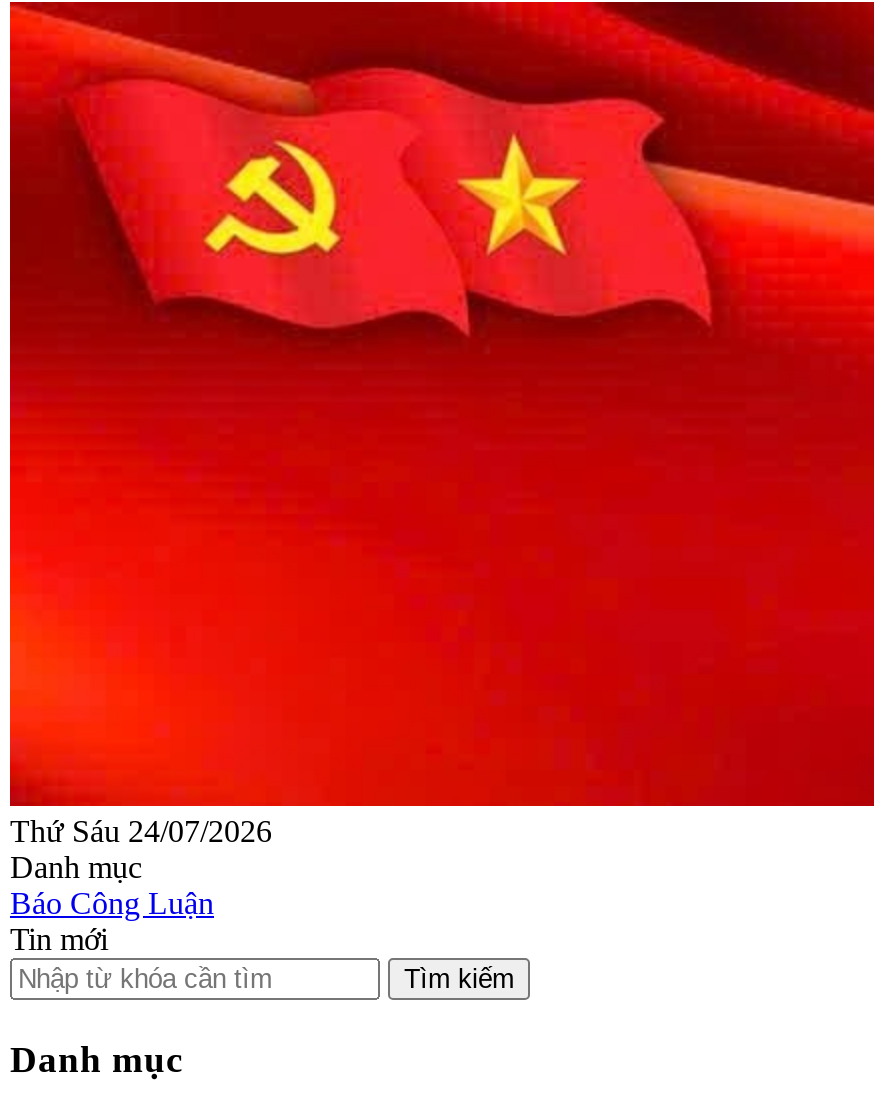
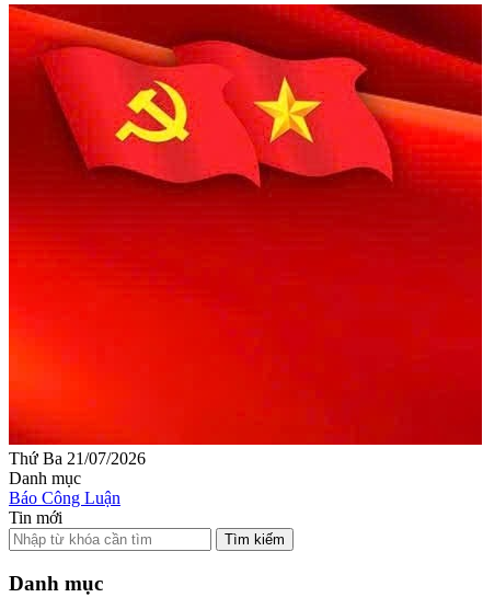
- Thứ Sáu 24/07/2026
+ Thứ Ba 21/07/2026
